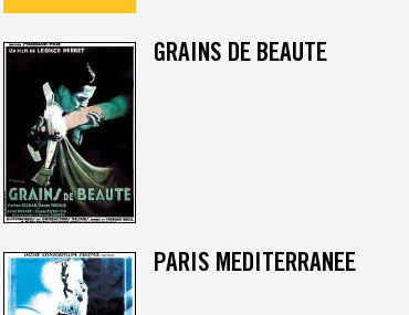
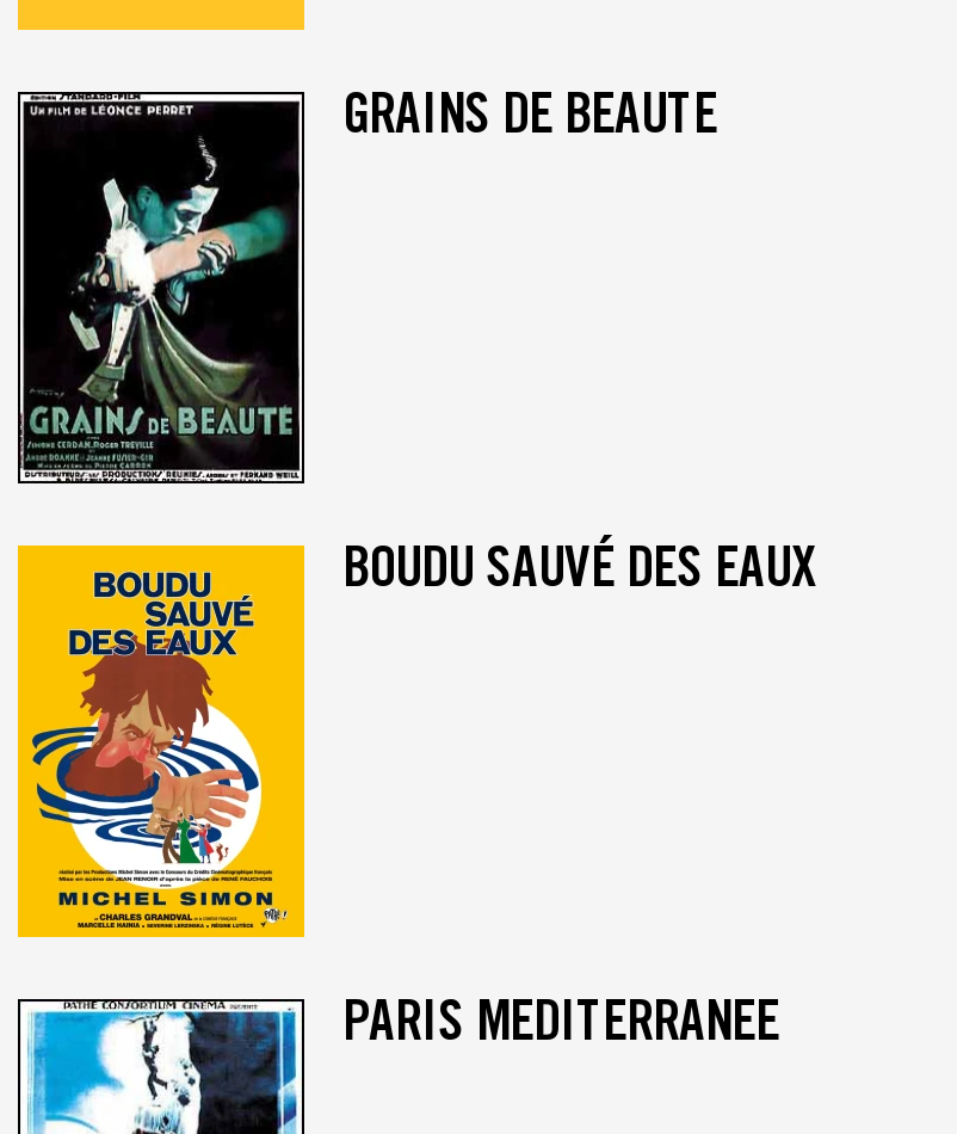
+ [image]
+ BOUDU SAUVÉ DES EAUX
